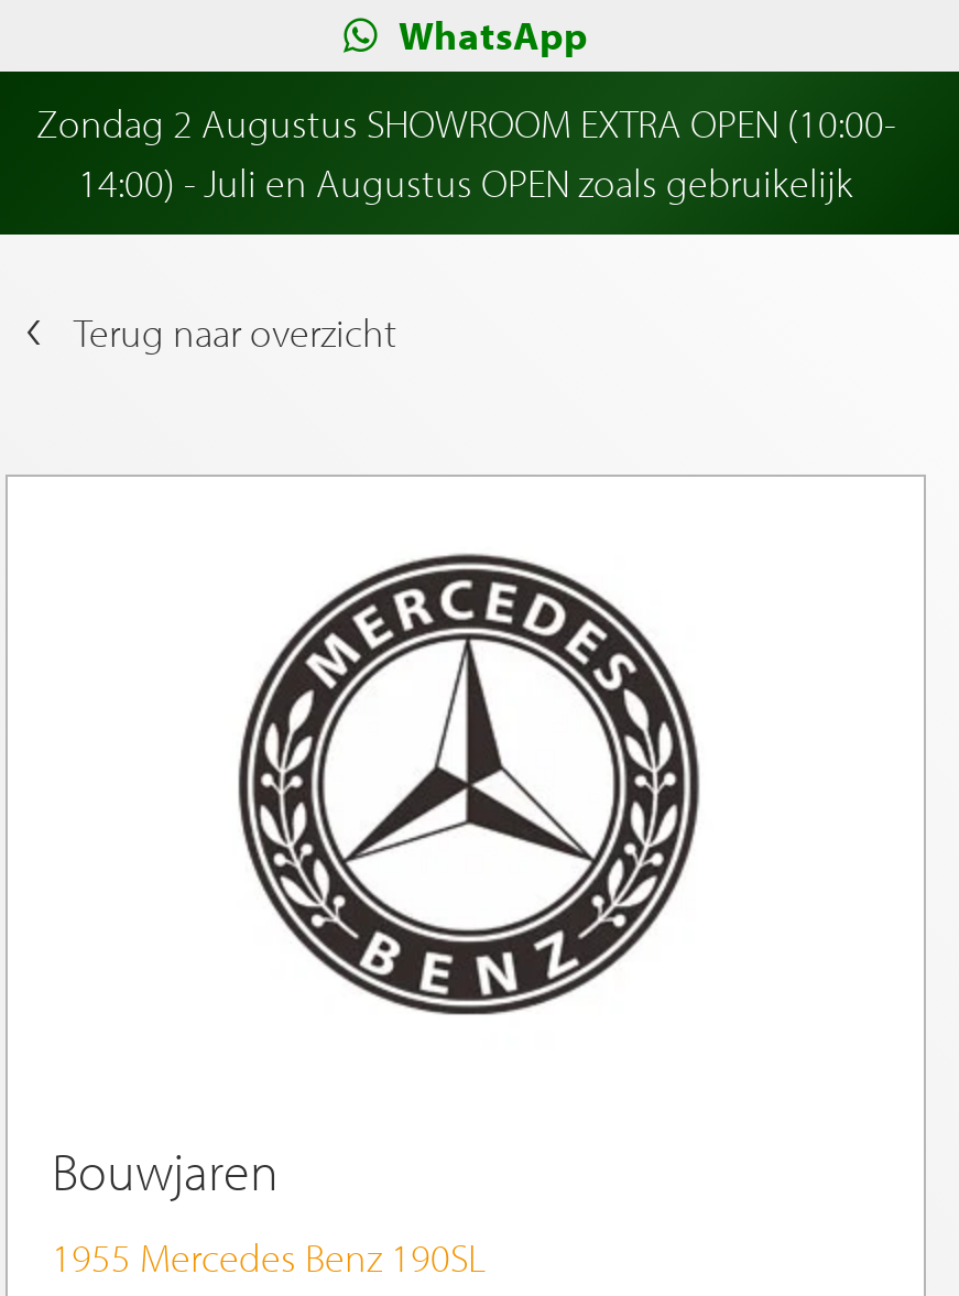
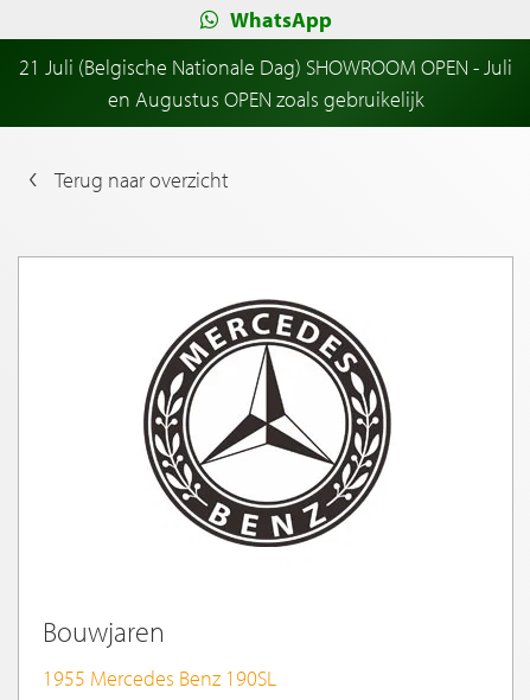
- Zondag 2 Augustus SHOWROOM EXTRA OPEN (10:00-
- 14:00) - Juli en Augustus OPEN zoals gebruikelijk
+ 21 Juli (Belgische Nationale Dag) SHOWROOM OPEN - Juli
+ en Augustus OPEN zoals gebruikelijk
